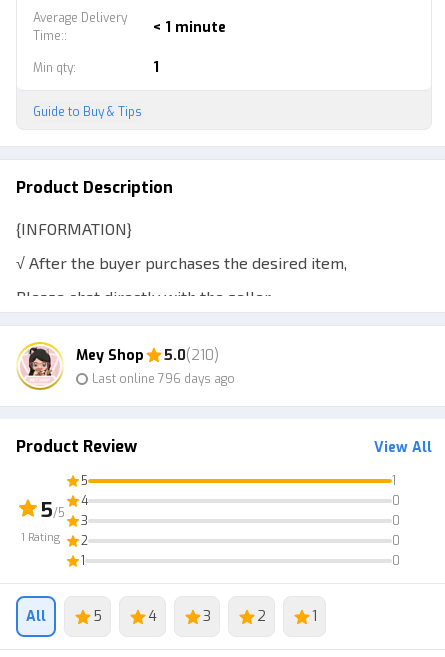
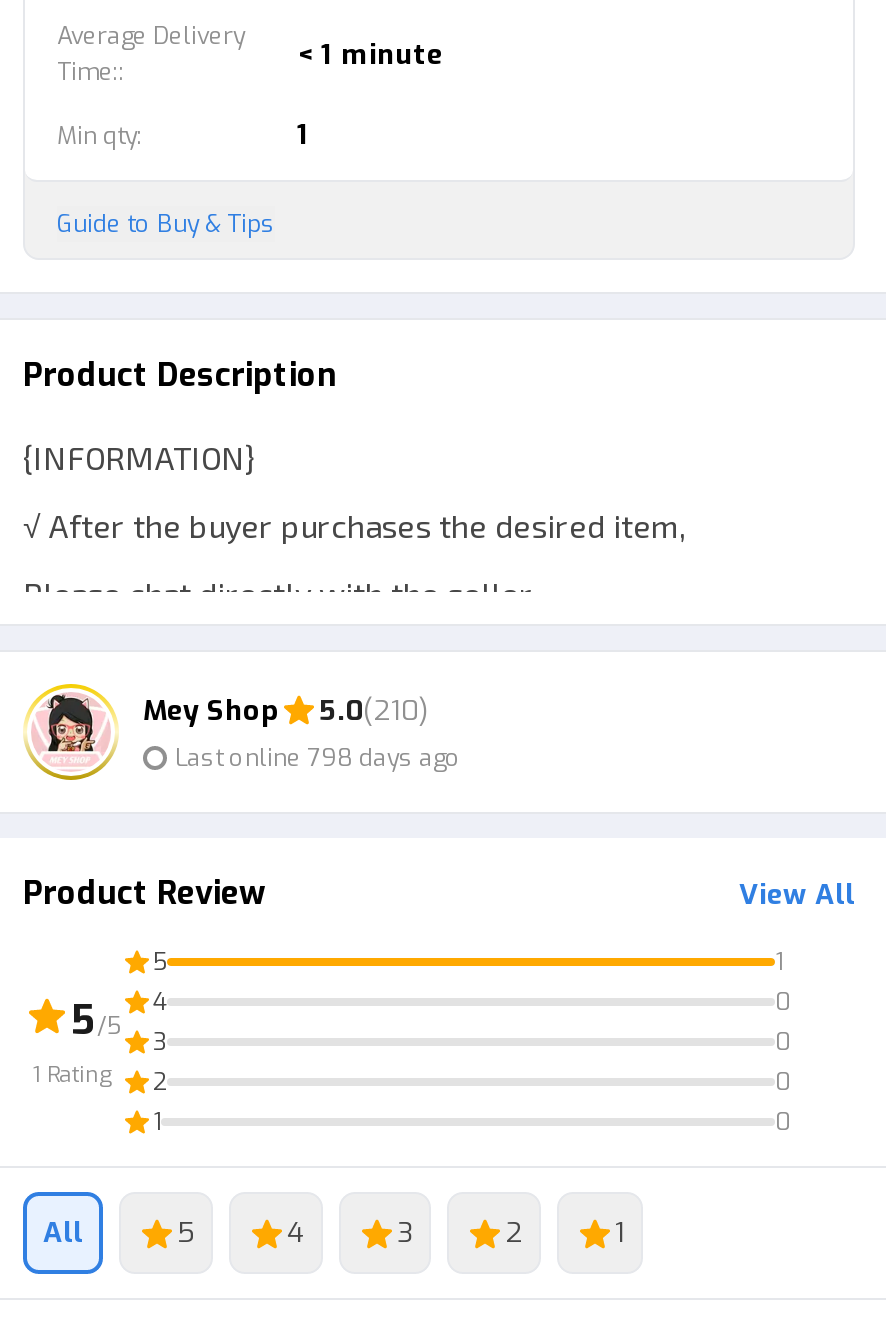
- Last online 796 days ago
+ Last online 798 days ago
